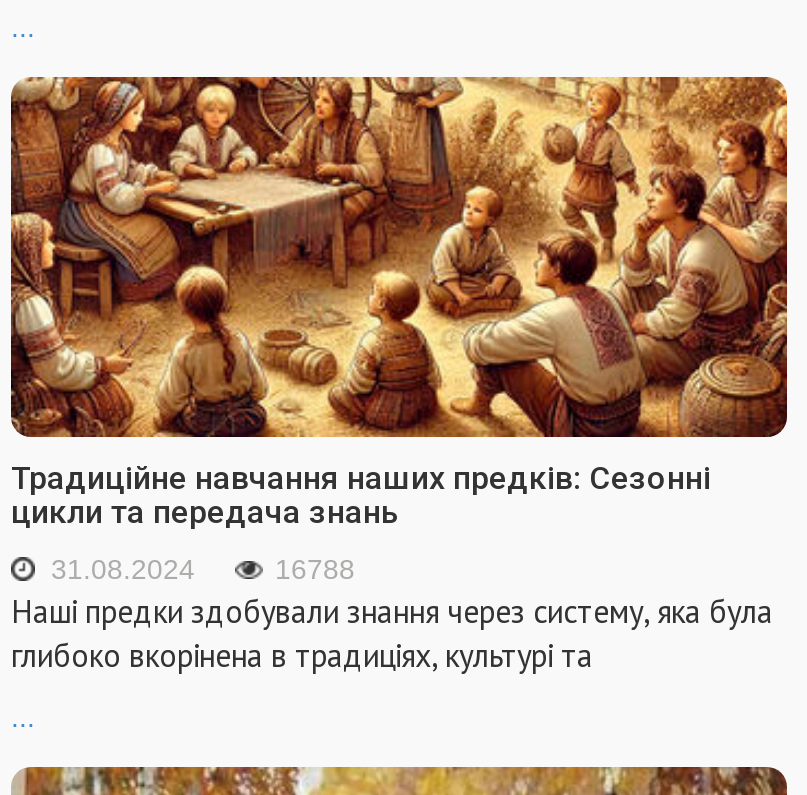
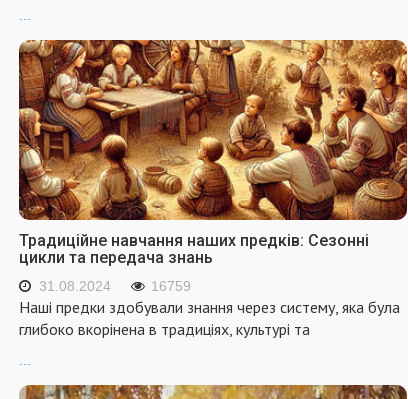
- 16788
+ 16759
